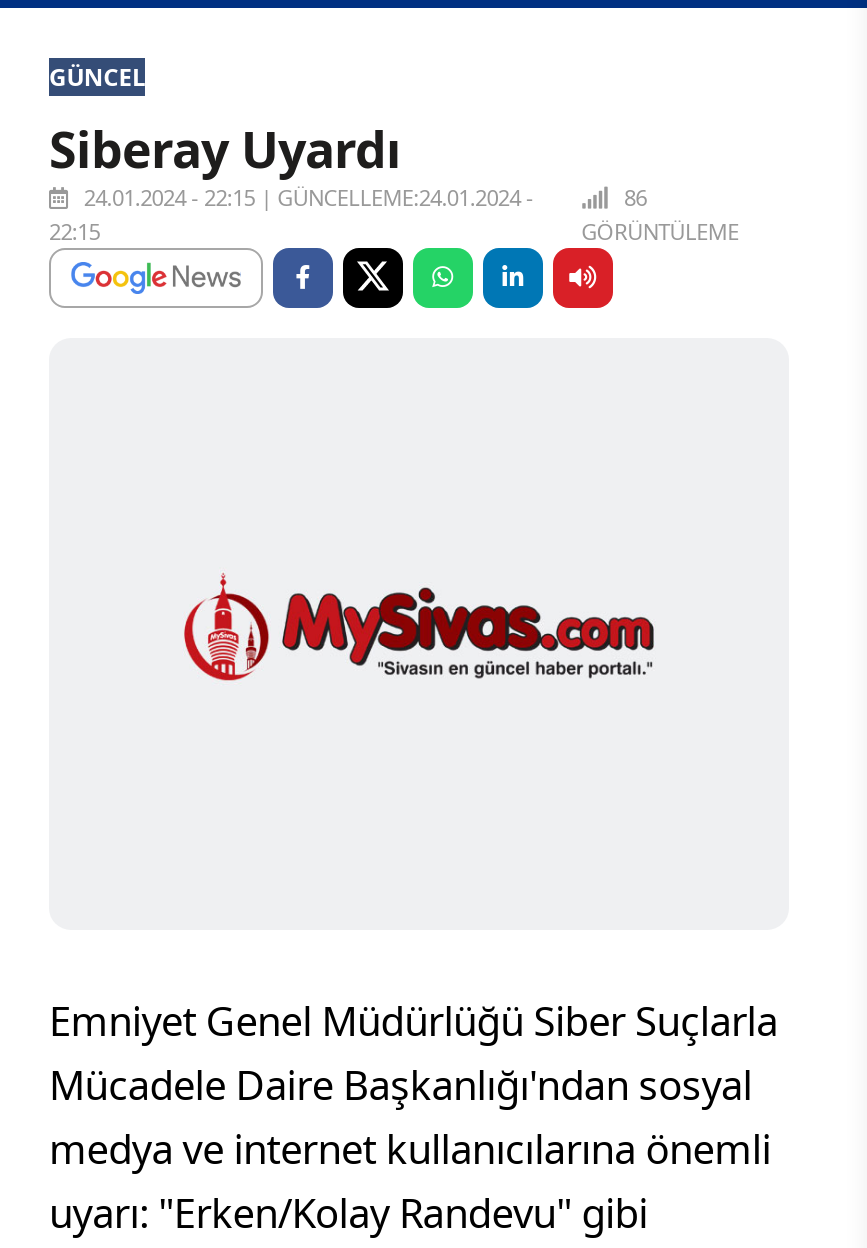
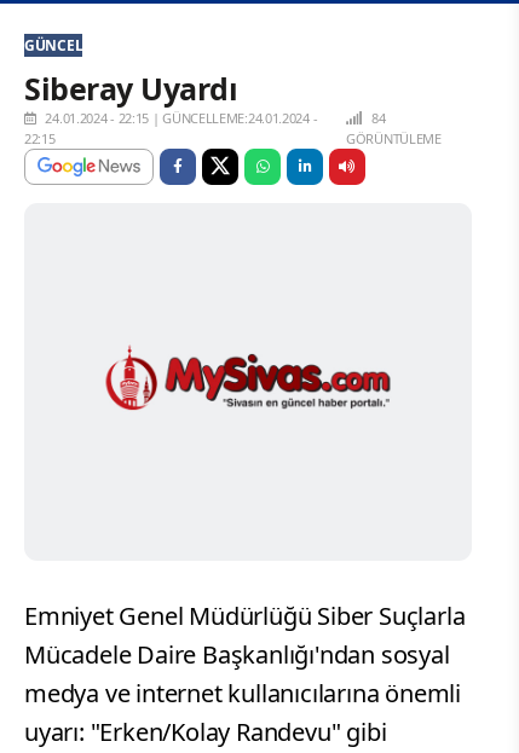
- 86
+ 84
